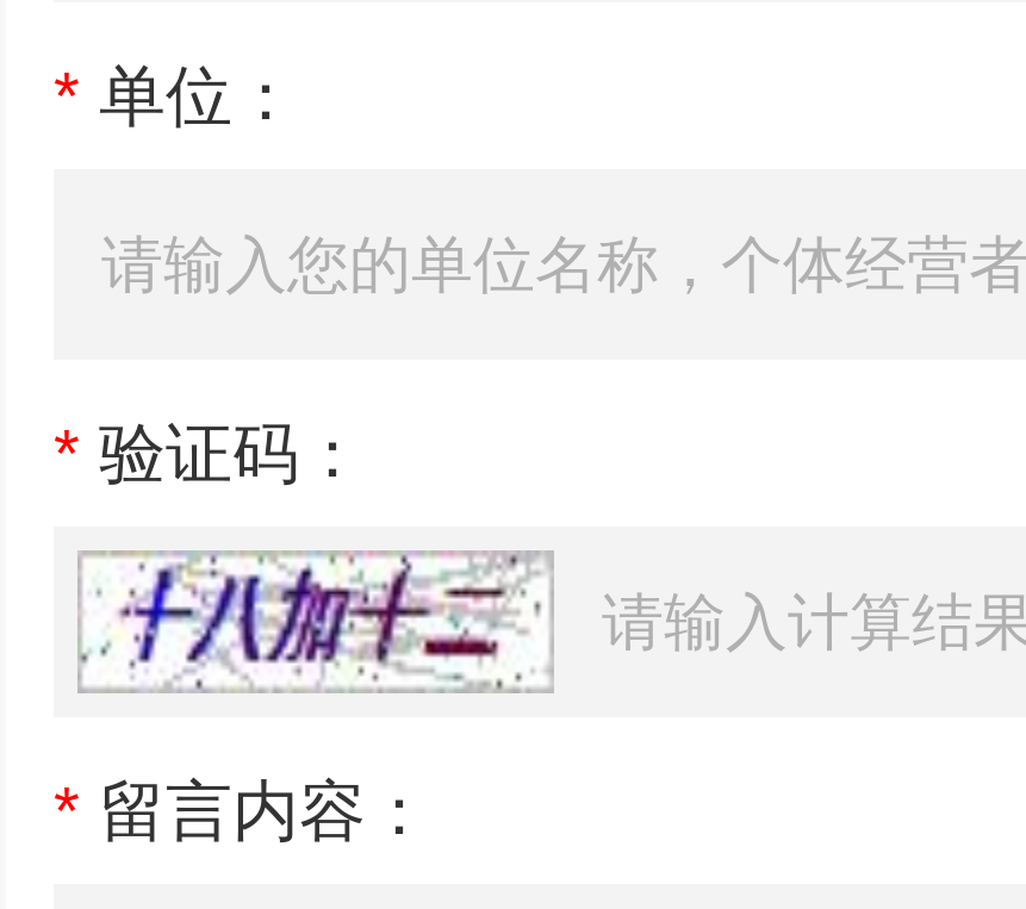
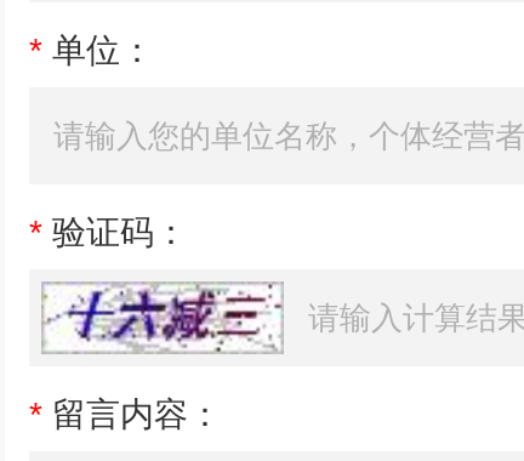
- [image]
+ [image]
